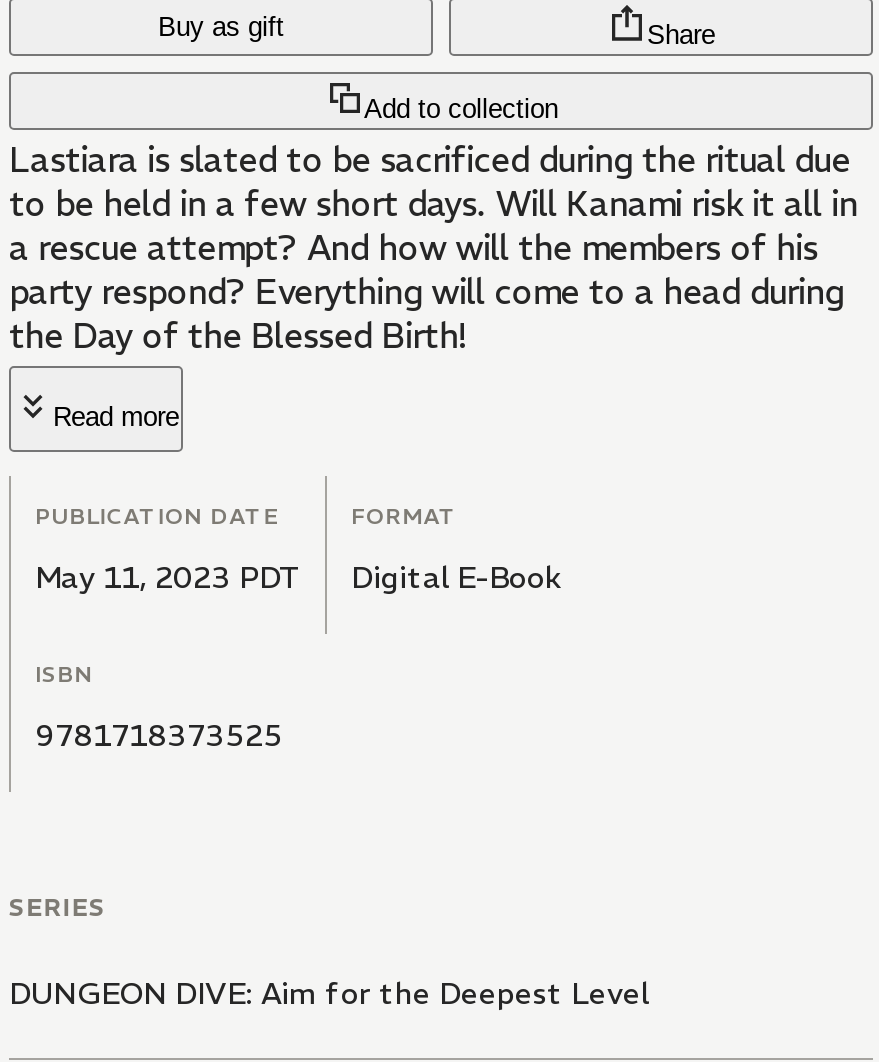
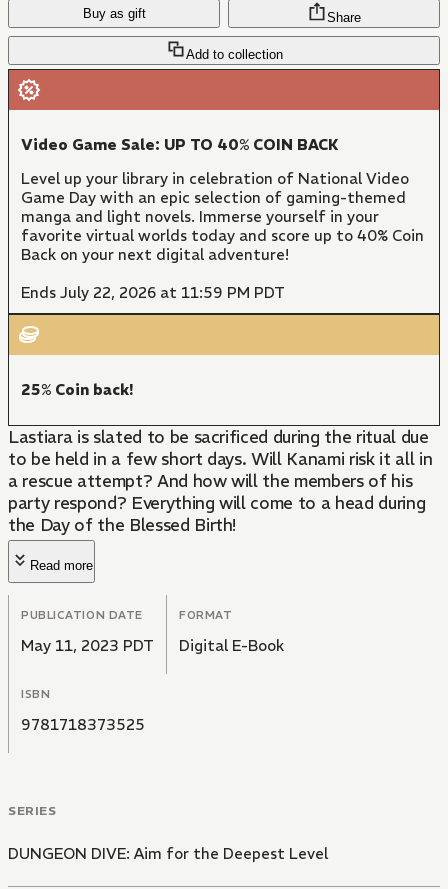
+ [image]
+ Video Game Sale: UP TO 40% COIN BACK
+ Level up your library in celebration of National Video
+ Game Day with an epic selection of gaming-themed
+ manga and light novels. Immerse yourself in your
+ favorite virtual worlds today and score up to 40% Coin
+ Back on your next digital adventure!
+ Ends July 22, 2026 at 11:59 PM PDT

+ 25% Coin back!
